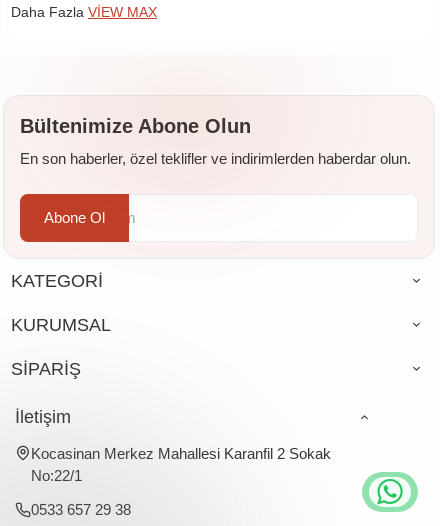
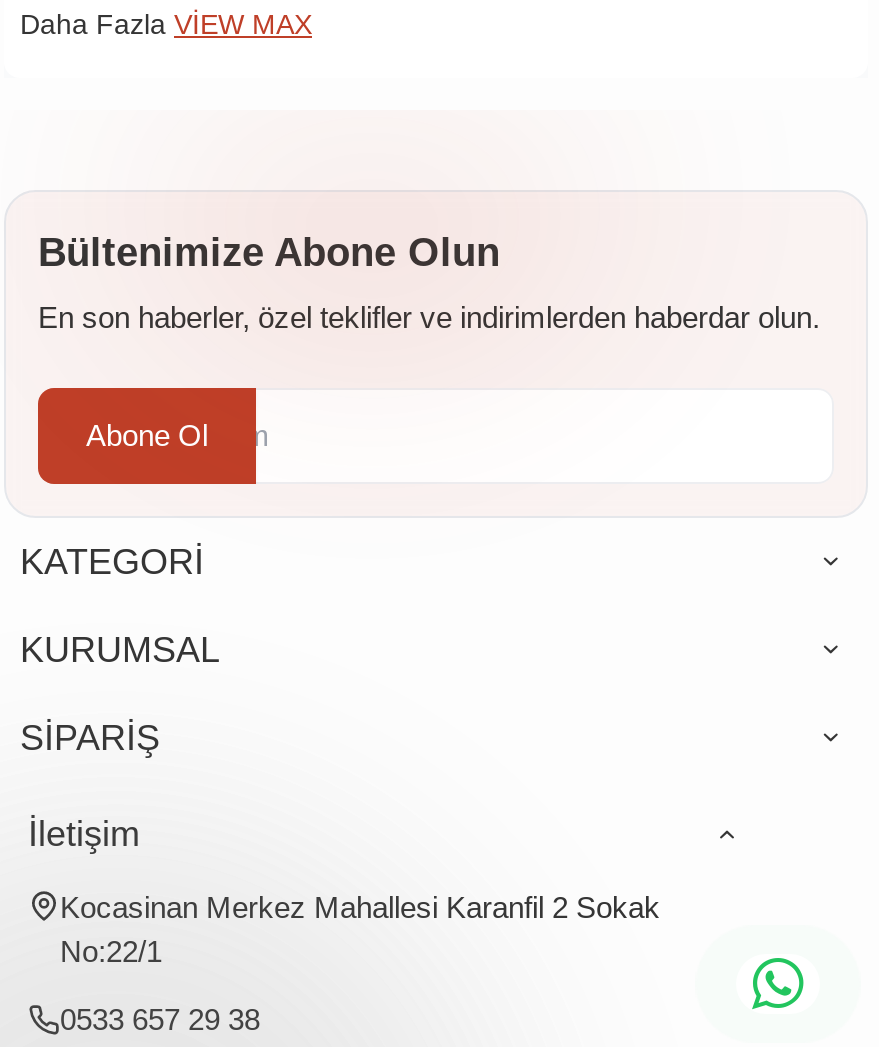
- [image]
+ [image]
